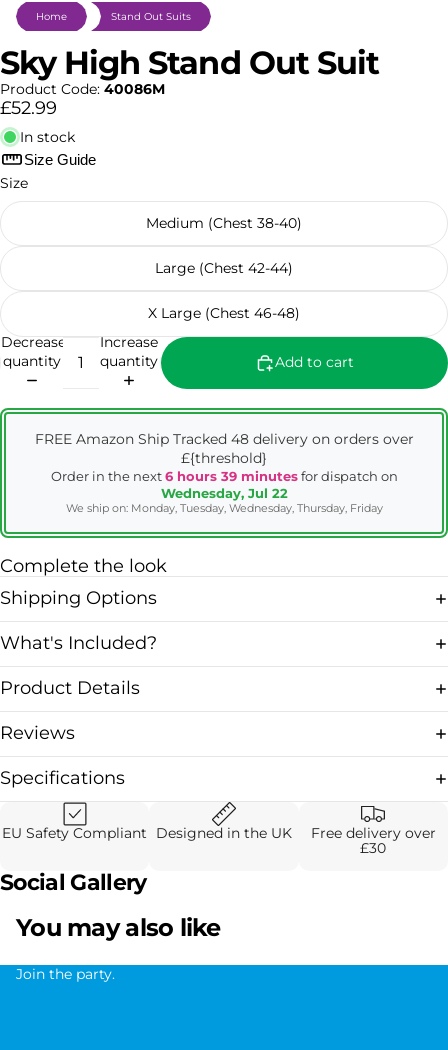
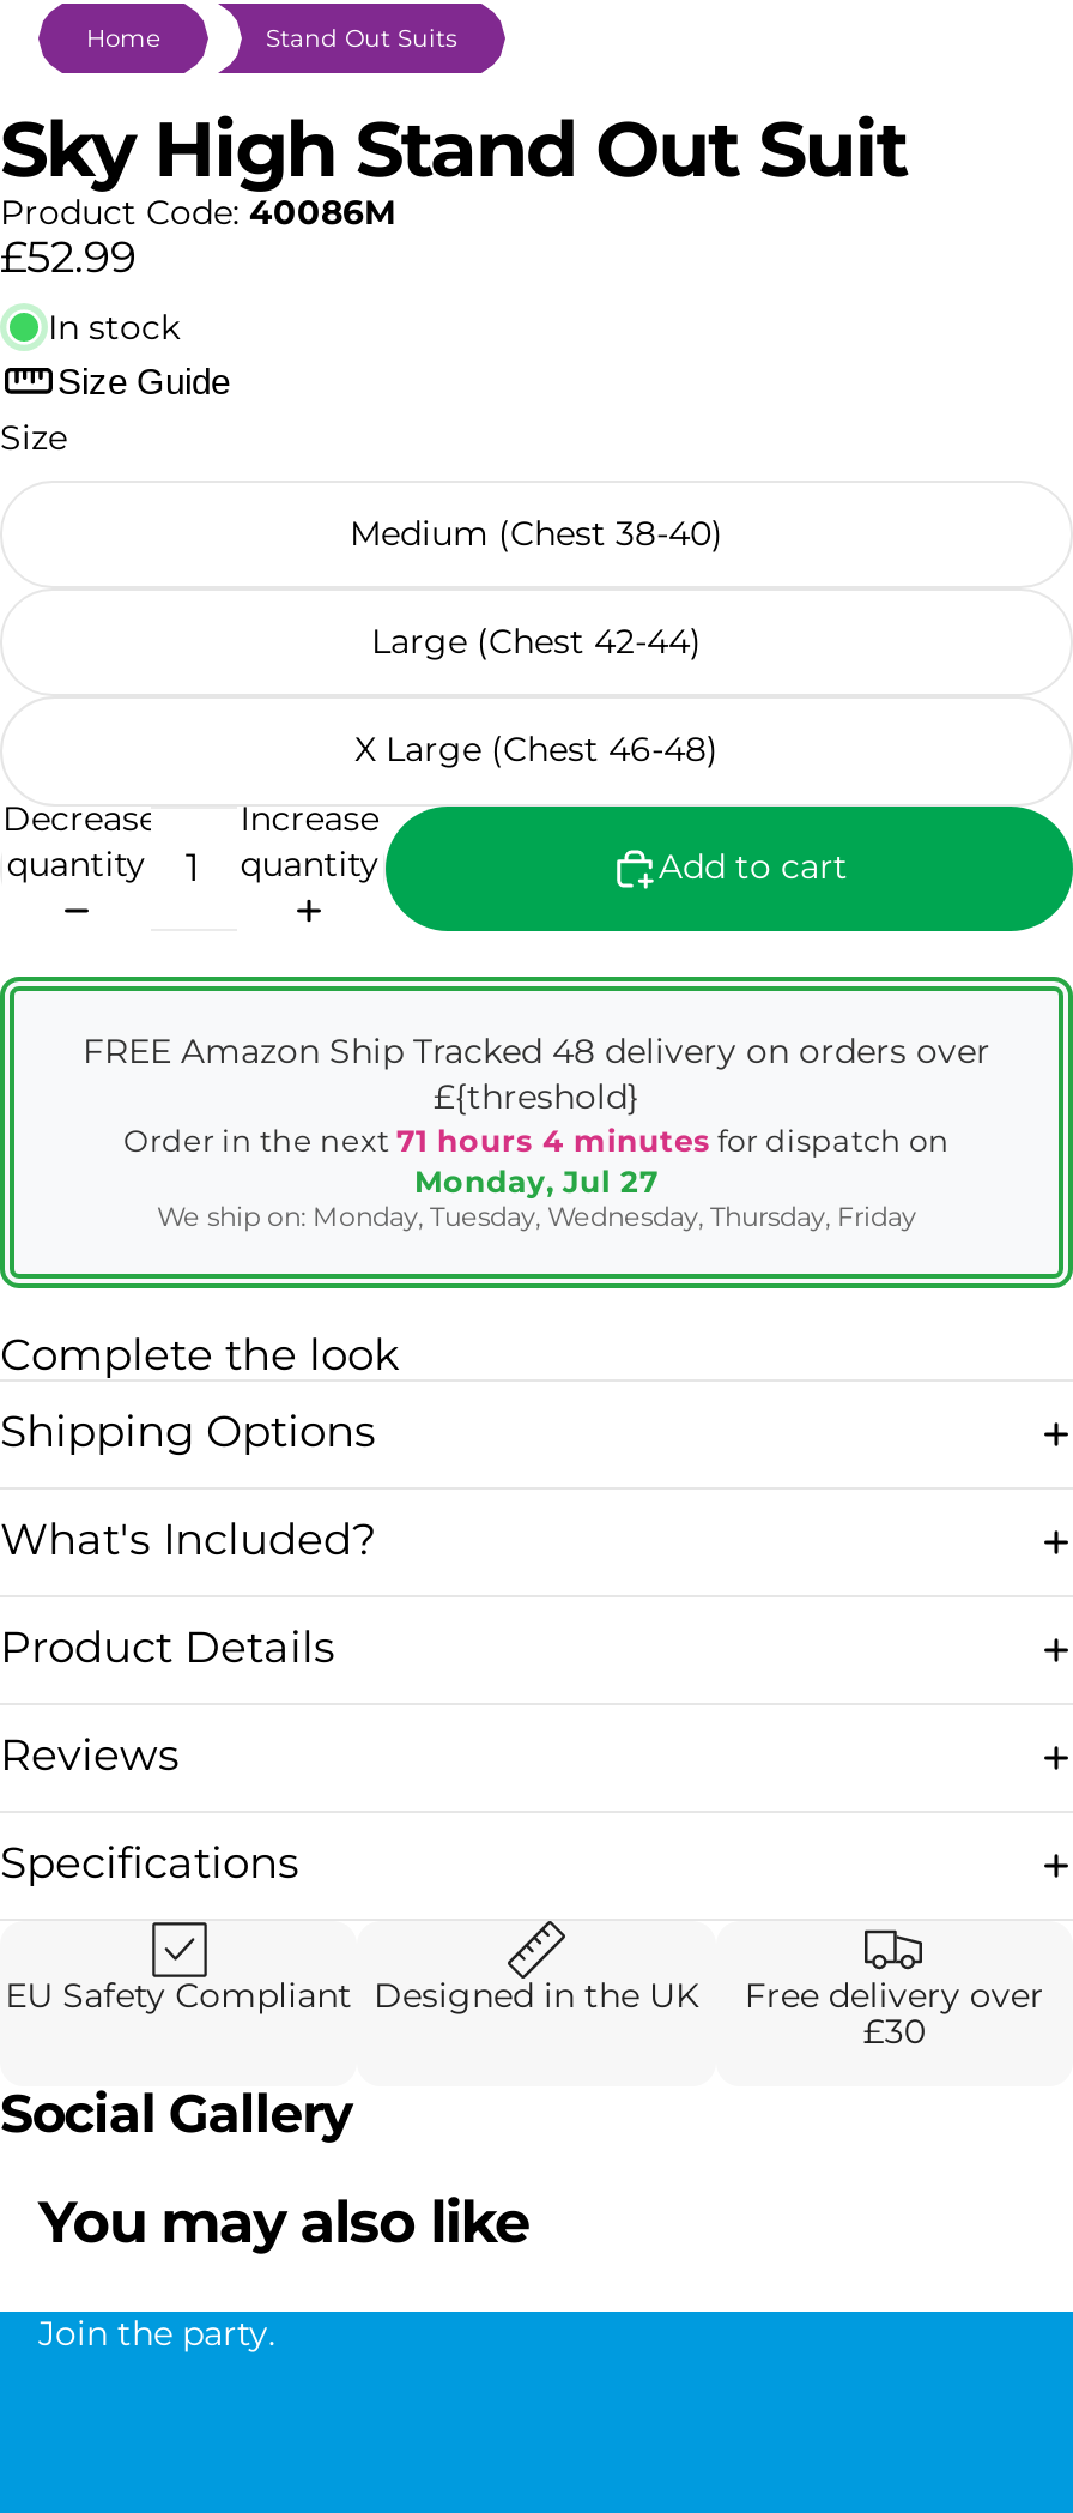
- Order in the next 6 hours 39 minutes for dispatch on
+ Order in the next 71 hours 4 minutes for dispatch on

- Wednesday, Jul 22
+ Monday, Jul 27
